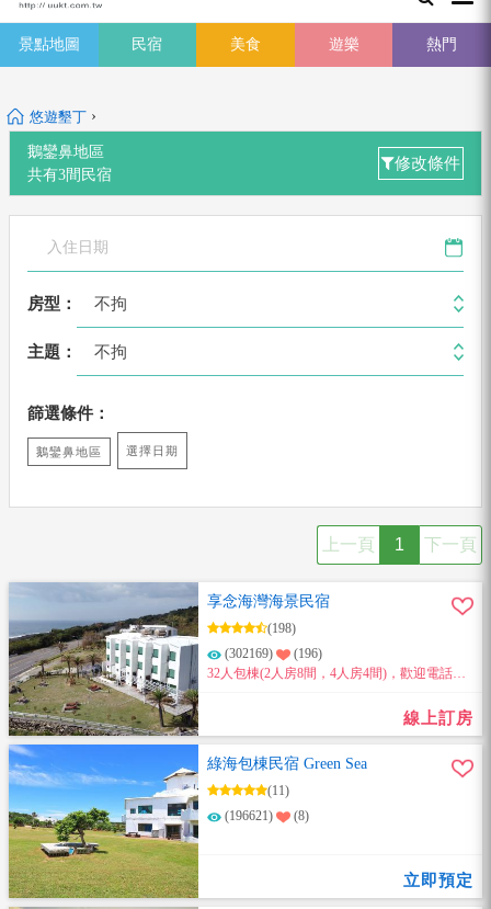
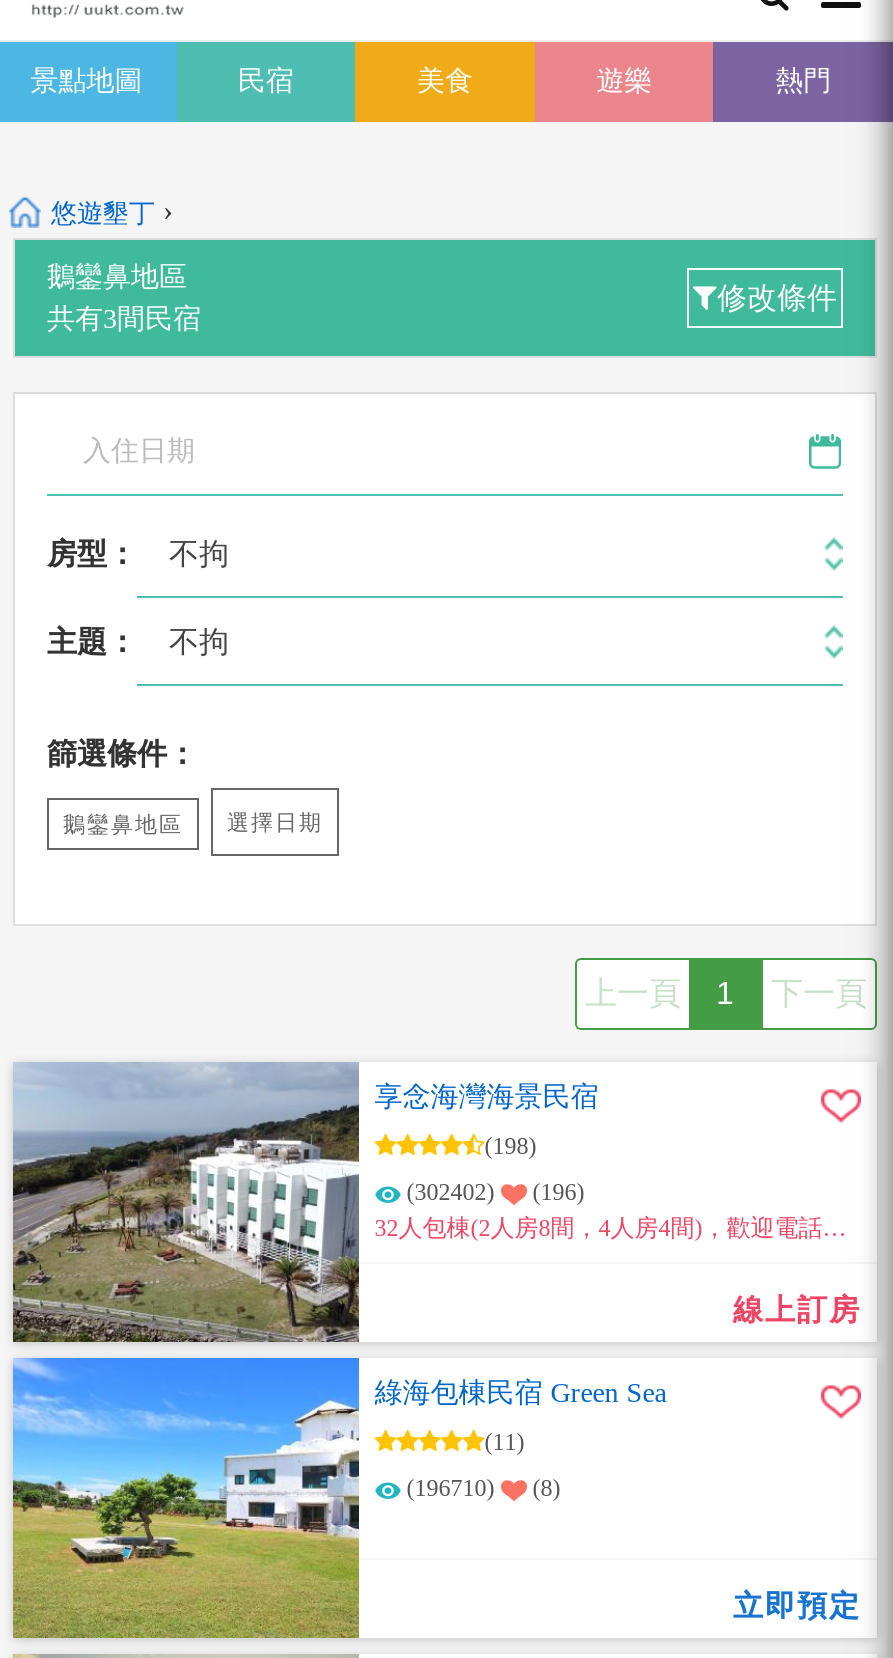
- (302169) (196)
+ (302402) (196)

- (196621) (8)
+ (196710) (8)
